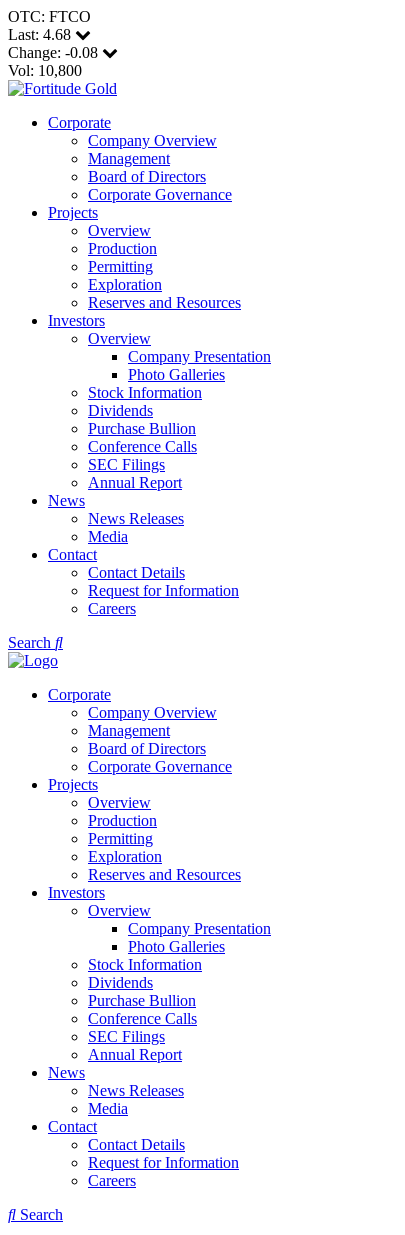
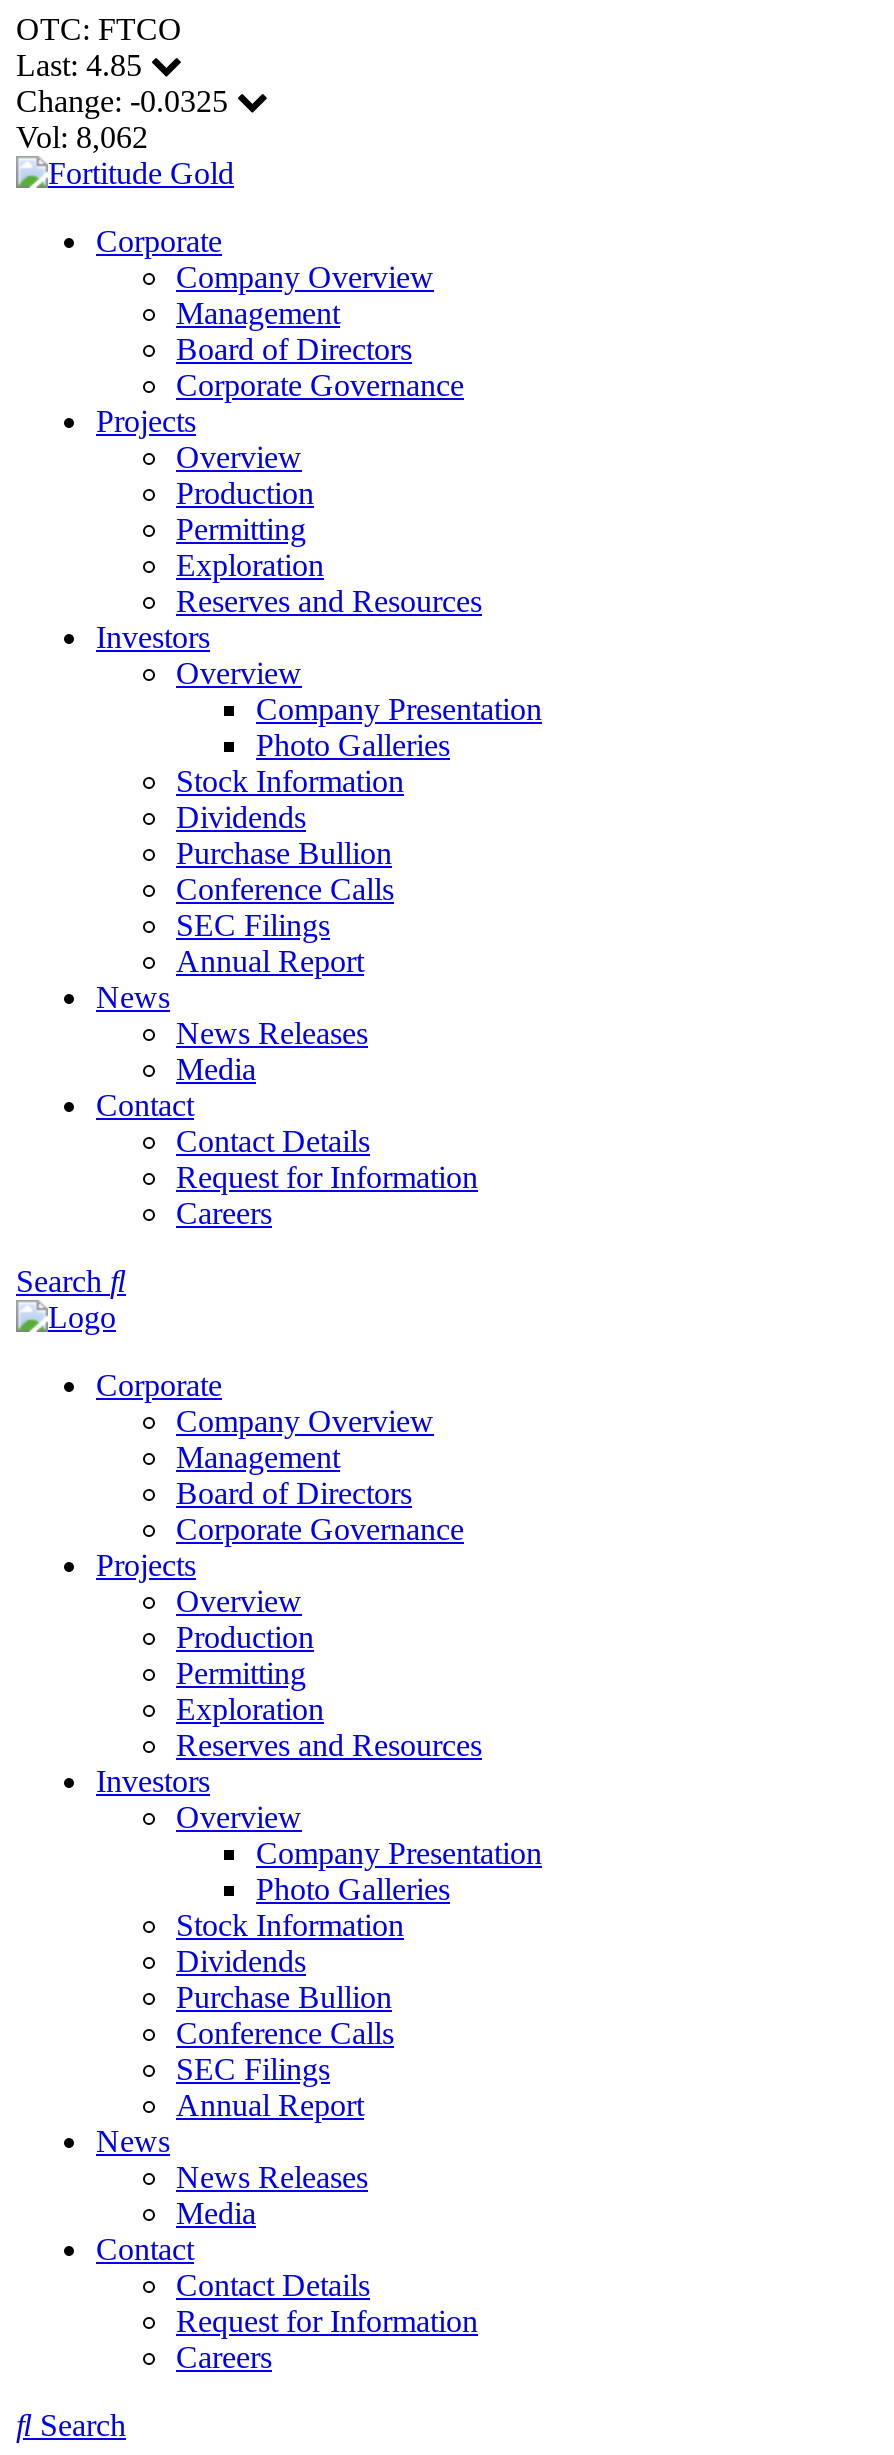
- Last: 4.68
+ Last: 4.85

- Change: -0.08
+ Change: -0.0325

- Vol: 10,800
+ Vol: 8,062
